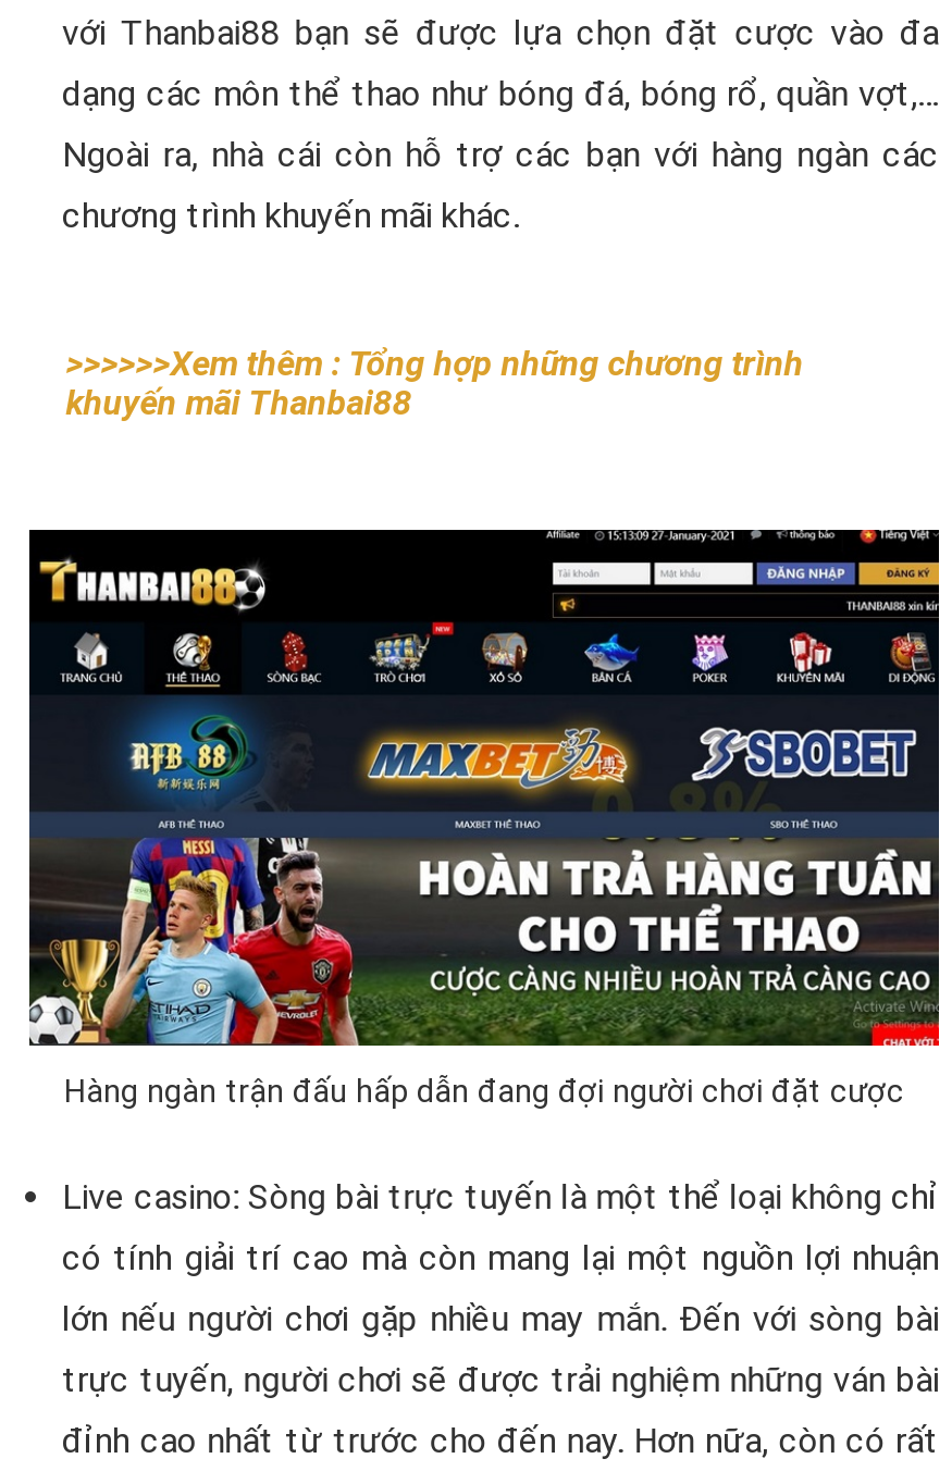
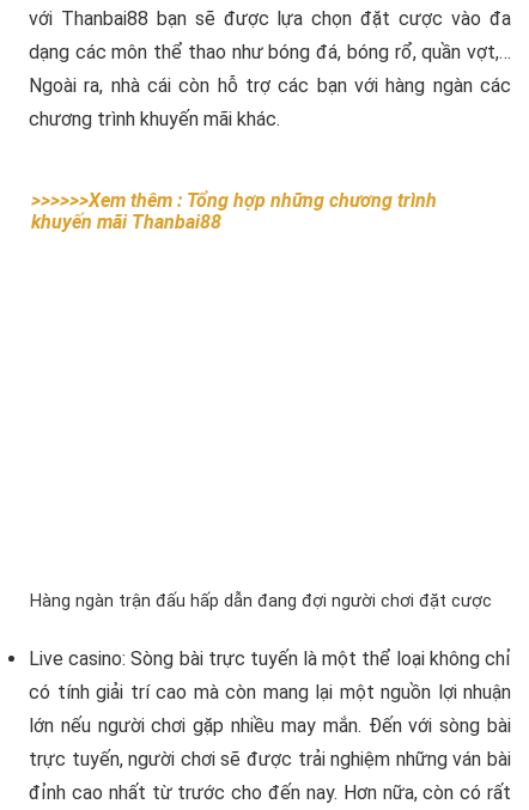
- [image]
